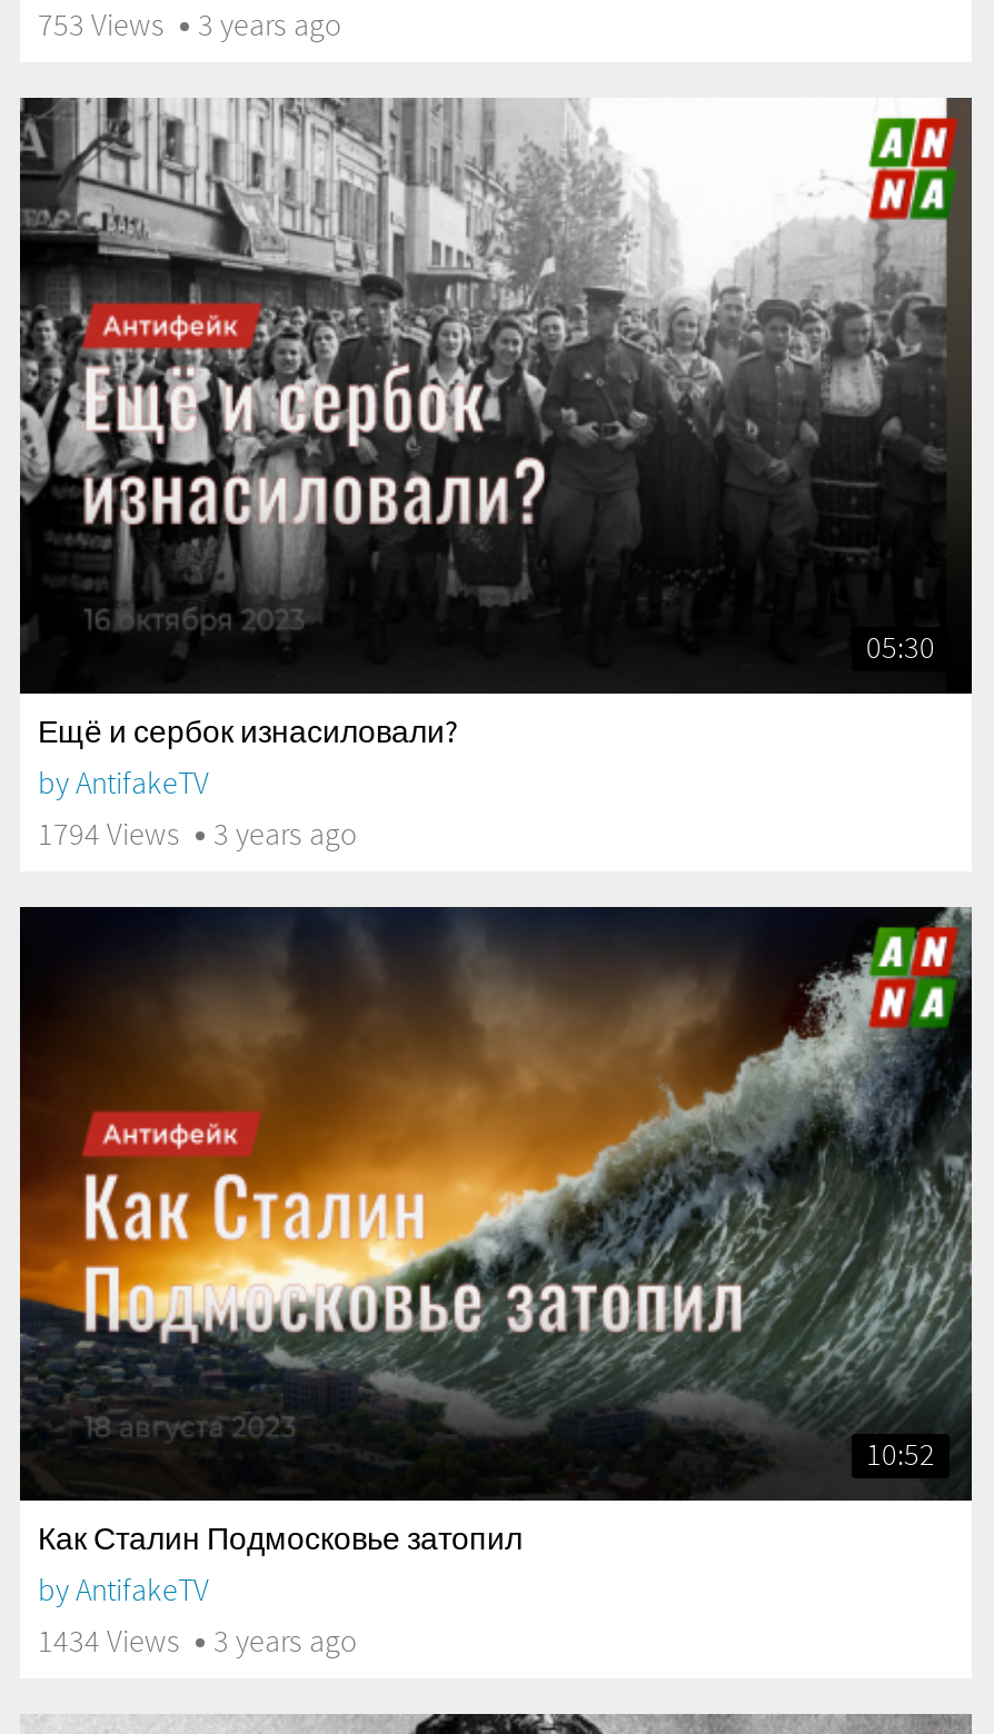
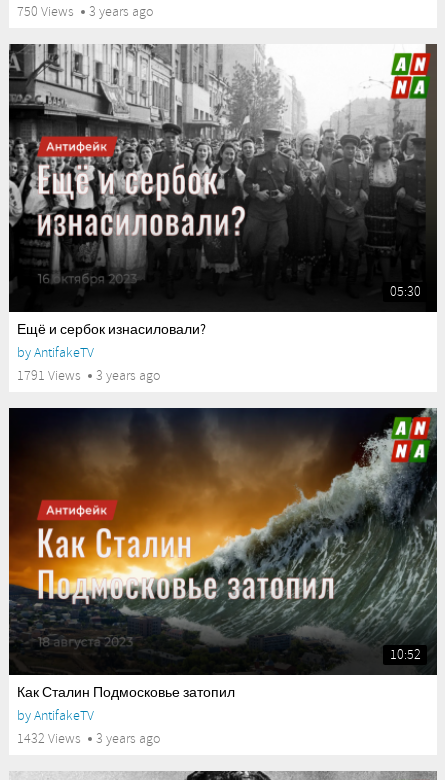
- 753 Views 3 years ago
+ 750 Views 3 years ago

- 1794 Views 3 years ago
+ 1791 Views 3 years ago

- 1434 Views 3 years ago
+ 1432 Views 3 years ago
